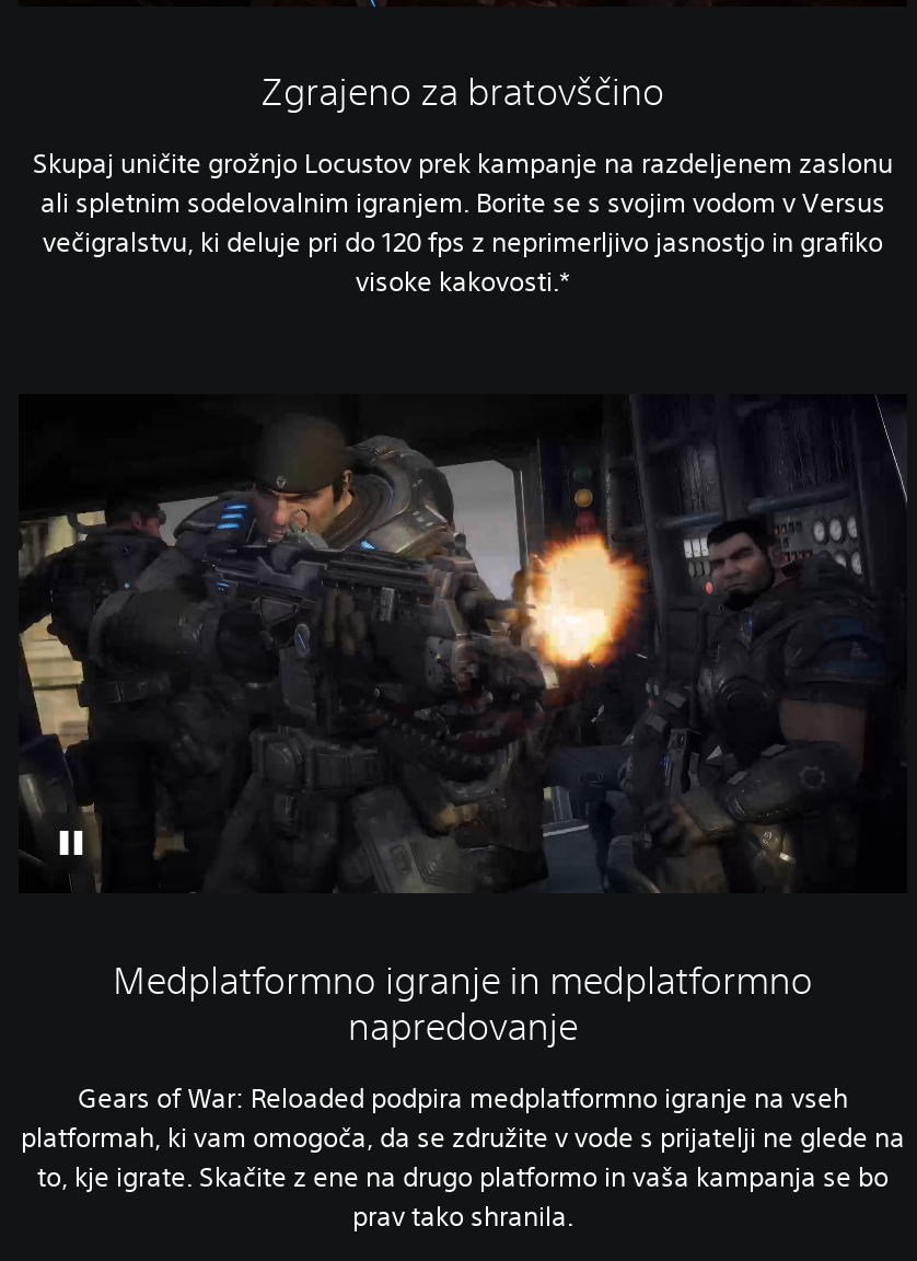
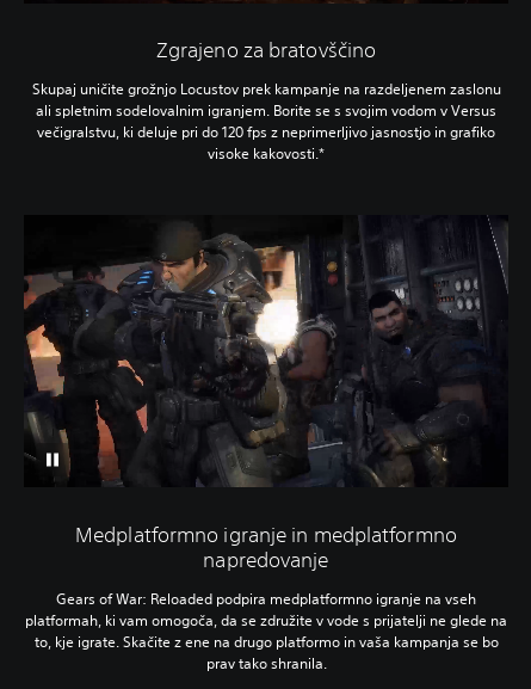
- [image]
+ [image]
